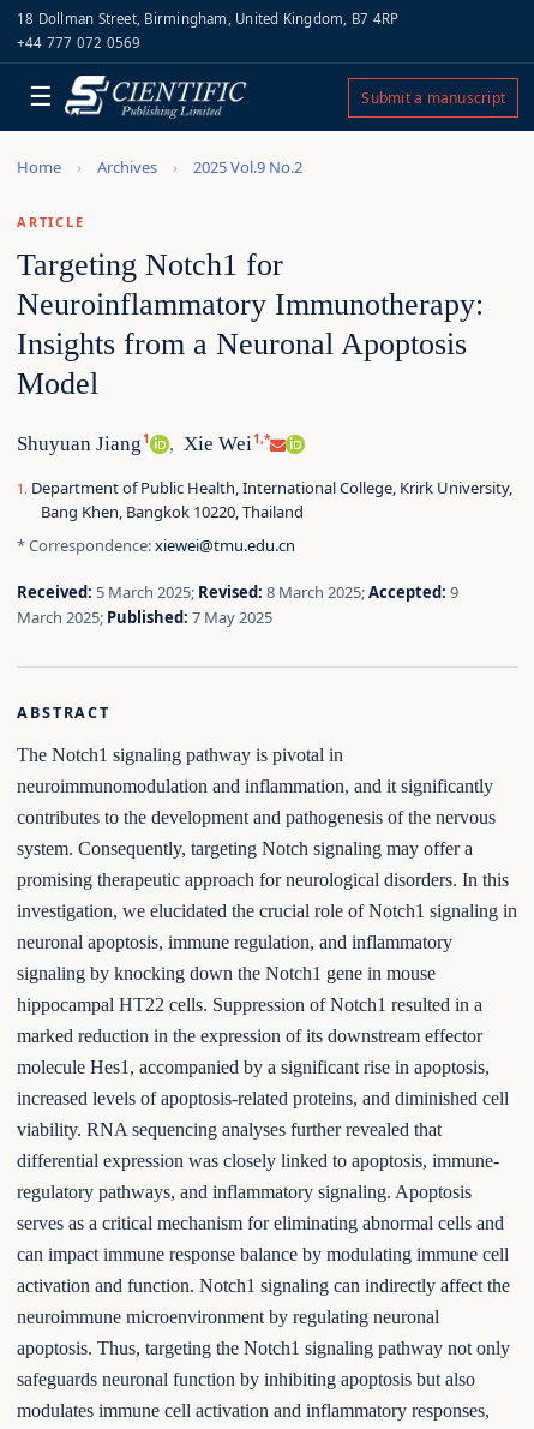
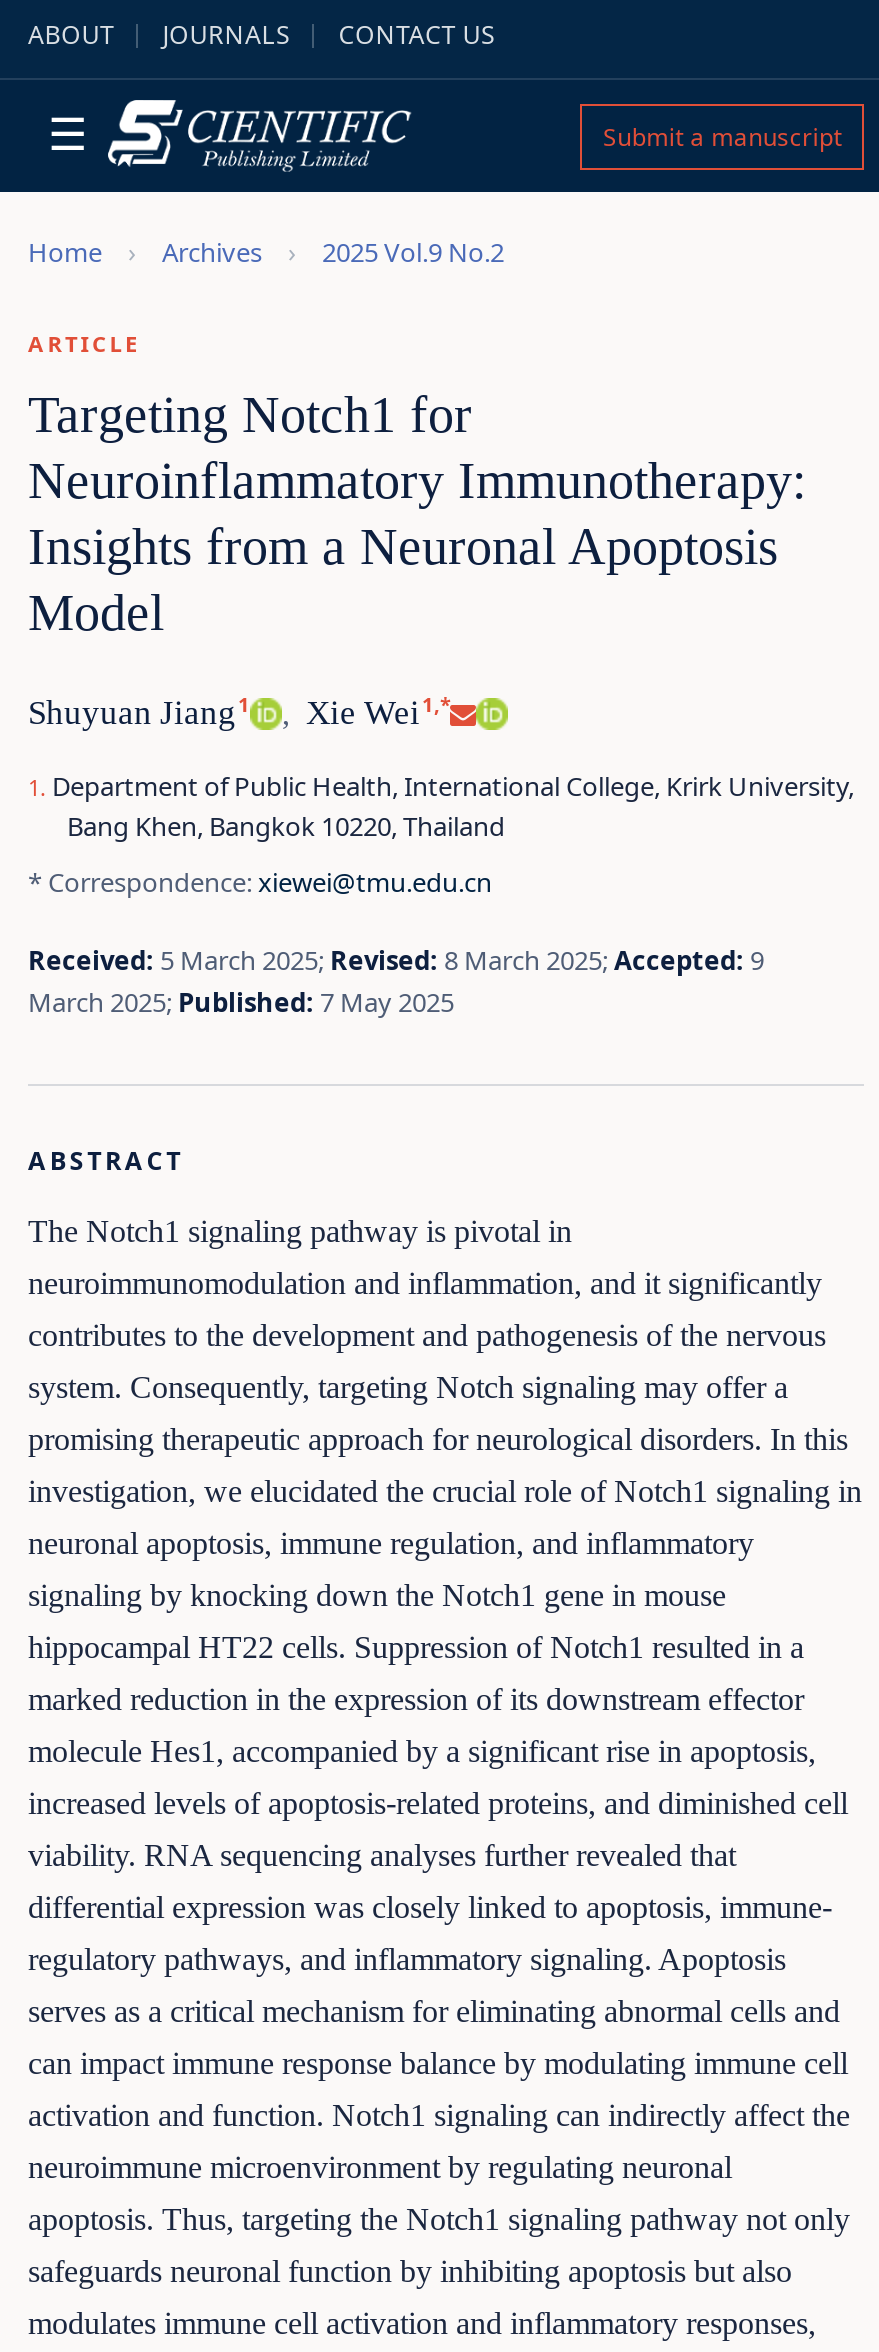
- 18 Dollman Street, Birmingham, United Kingdom, B7 4RP
- +44 777 072 0569
+ ABOUT
+ JOURNALS
+ CONTACT US
